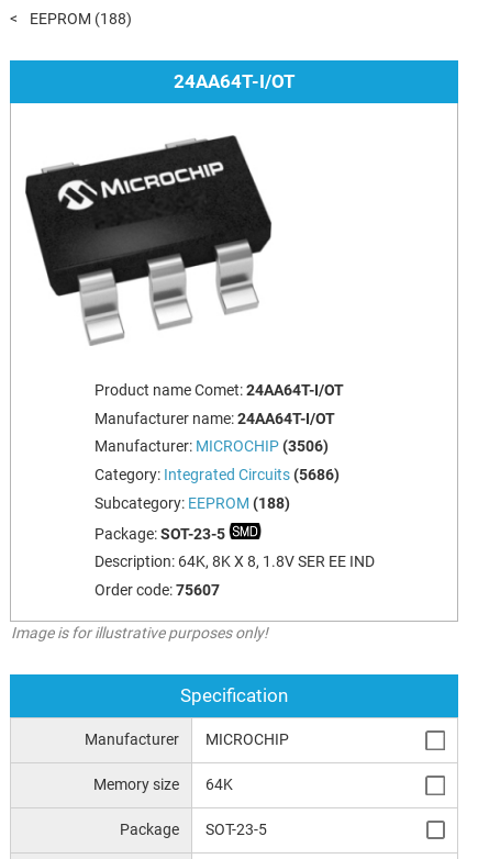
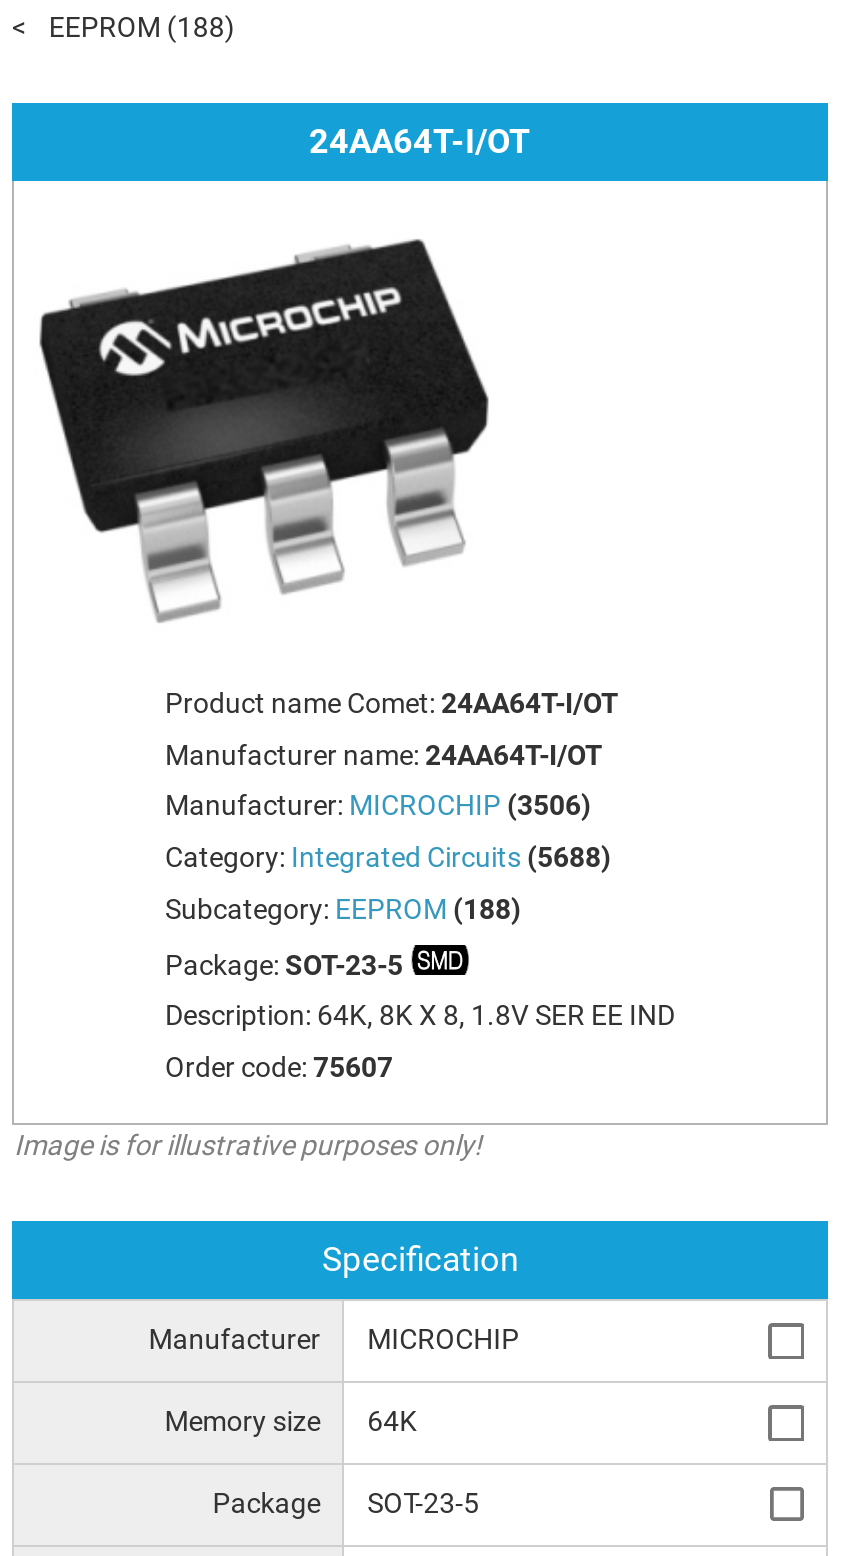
- Category: Integrated Circuits (5686)
+ Category: Integrated Circuits (5688)
